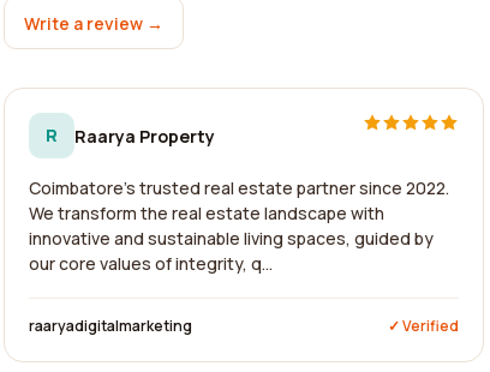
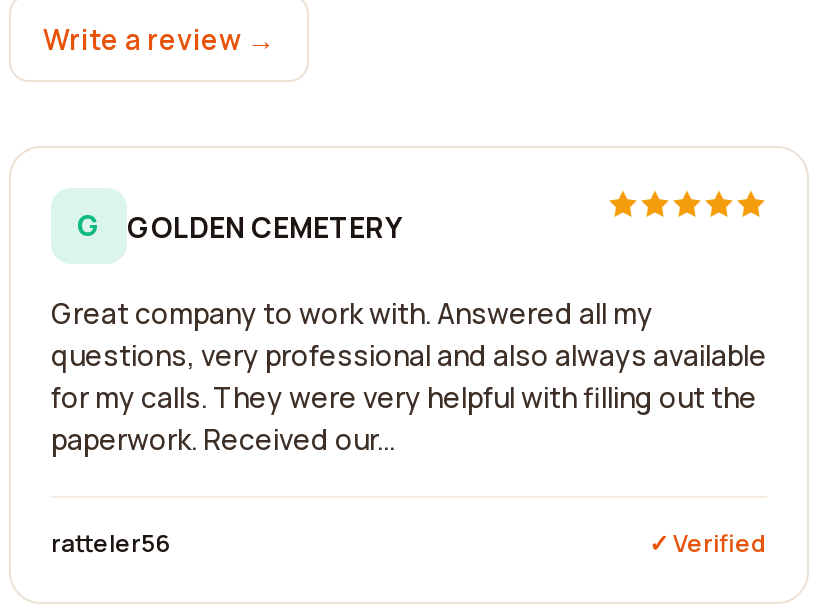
- R
- Raarya Property
+ G
+ GOLDEN CEMETERY

- Coimbatore's trusted real estate partner since 2022.
- We transform the real estate landscape with
- innovative and sustainable living spaces, guided by
- our core values of integrity, q...
+ Great company to work with. Answered all my
+ questions, very professional and also always available
+ for my calls. They were very helpful with filling out the
+ paperwork. Received our...

- raaryadigitalmarketing
+ ratteler56
